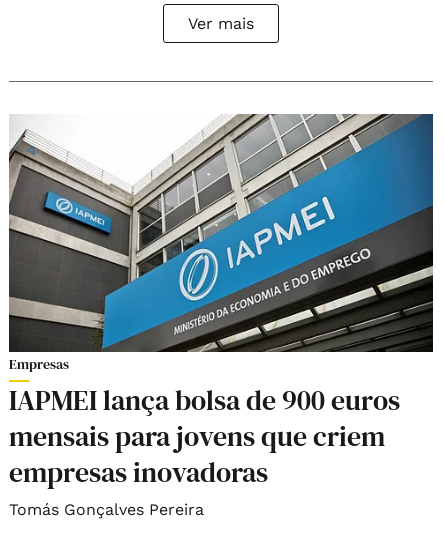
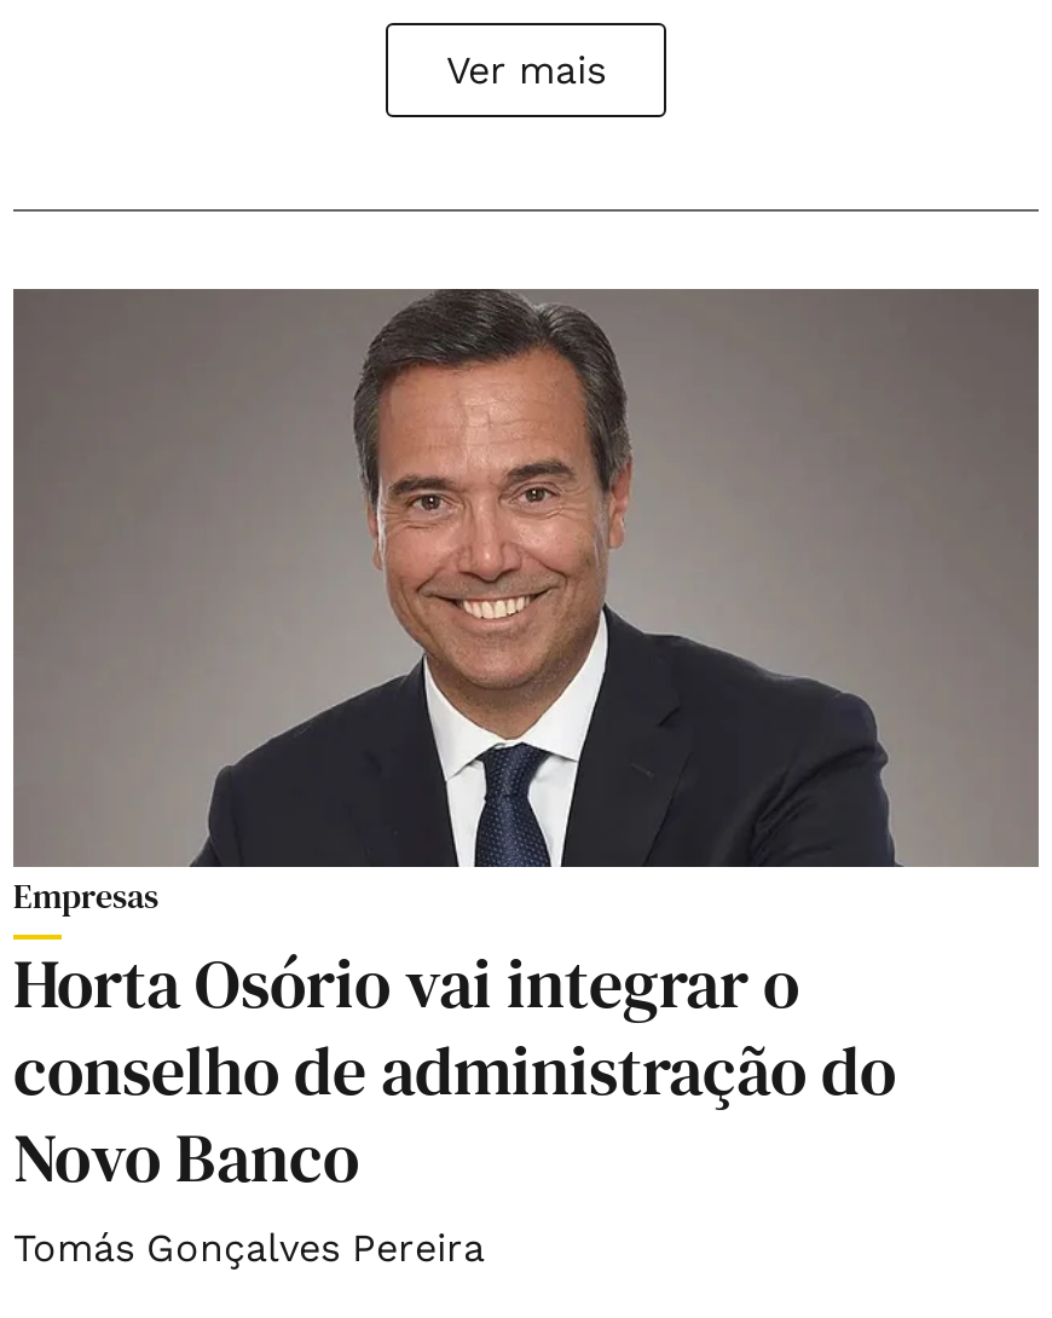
- [image]
- IAPMEI lança bolsa de 900 euros
- mensais para jovens que criem
- empresas inovadoras
+ [image]
+ Horta Osório vai integrar o
+ conselho de administração do
+ Novo Banco
